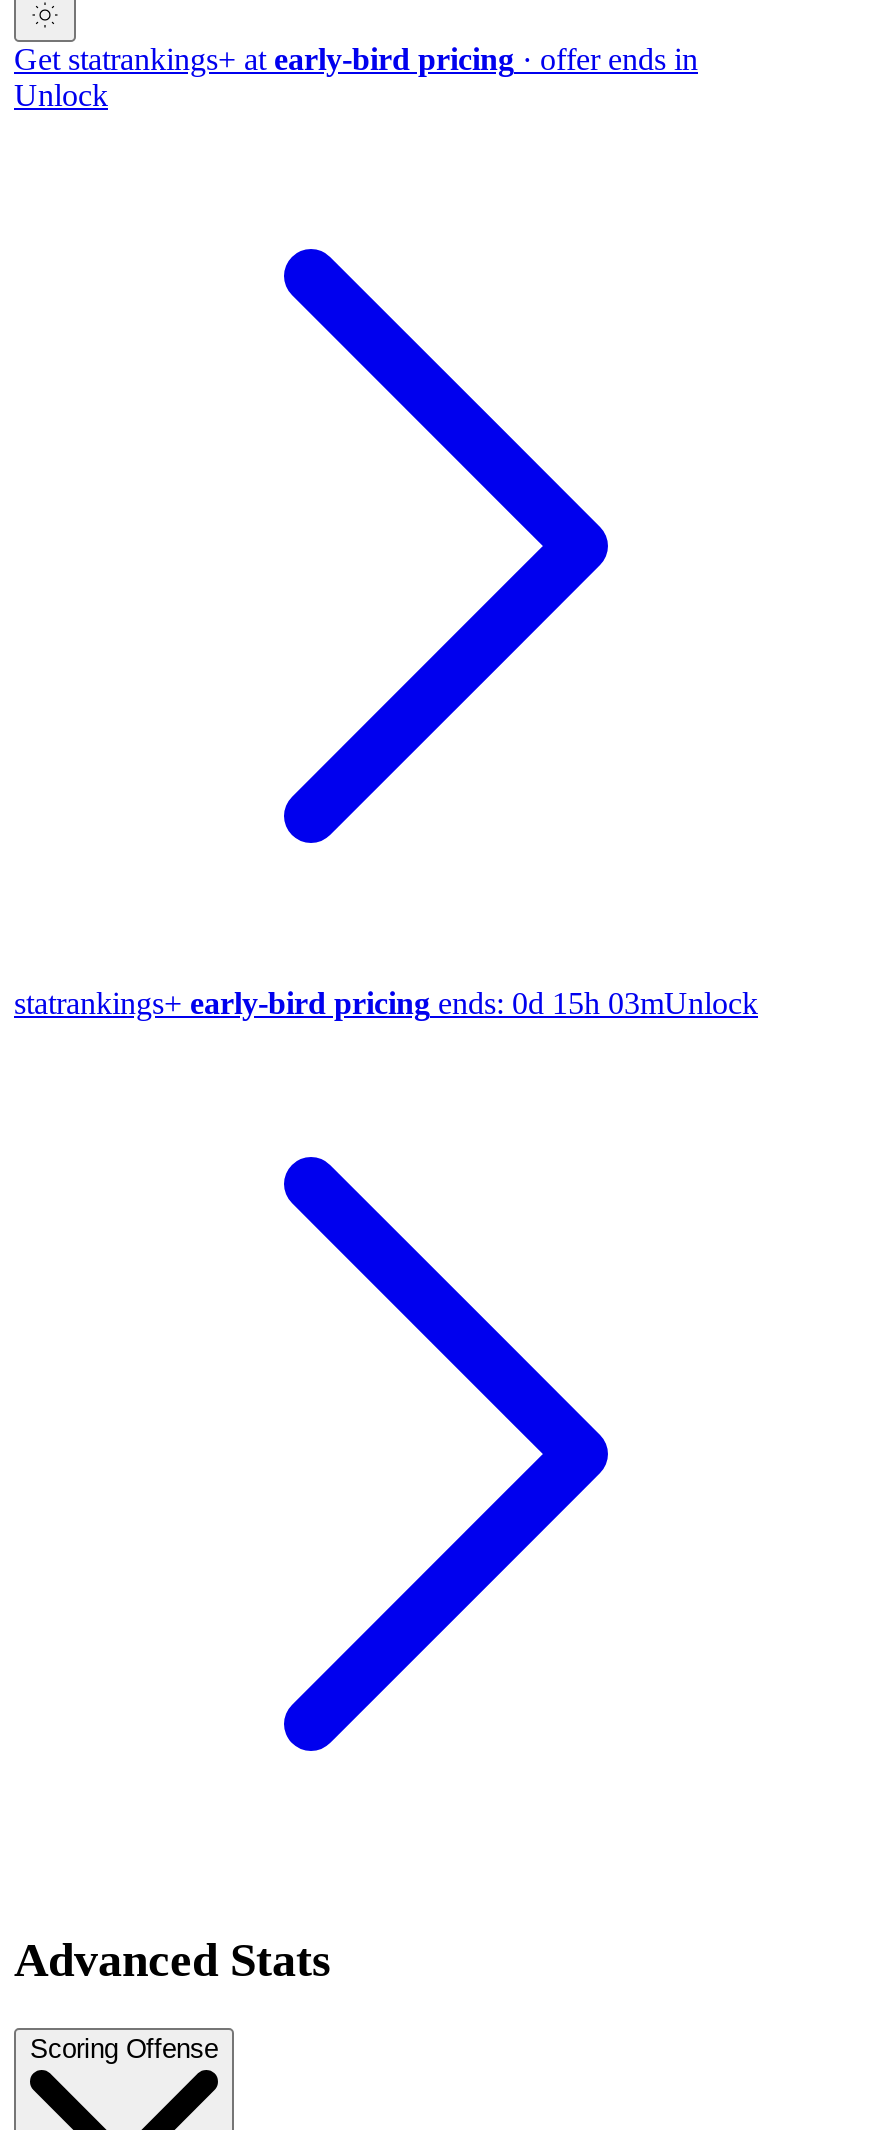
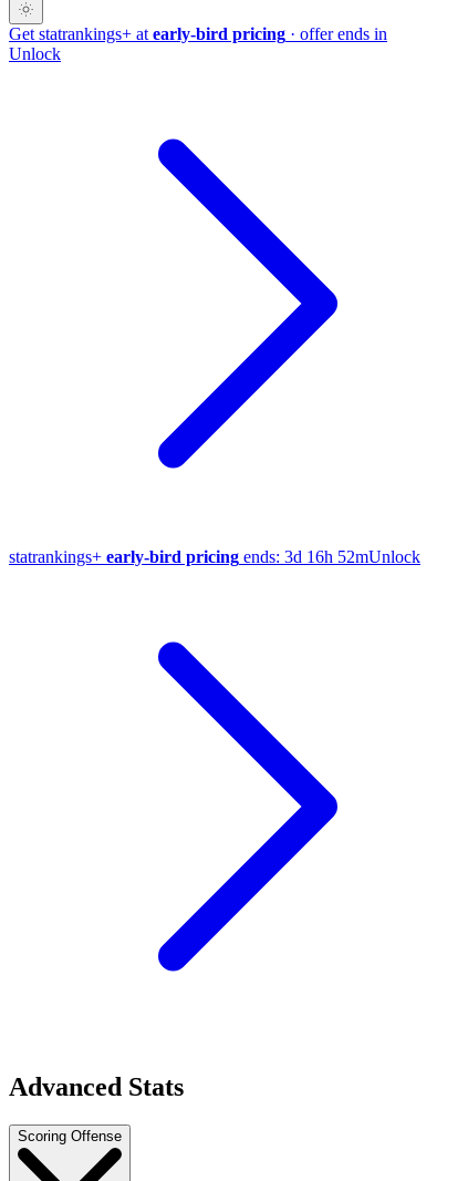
- statrankings+ early-bird pricing ends: 0d 15h 03mUnlock
+ statrankings+ early-bird pricing ends: 3d 16h 52mUnlock
